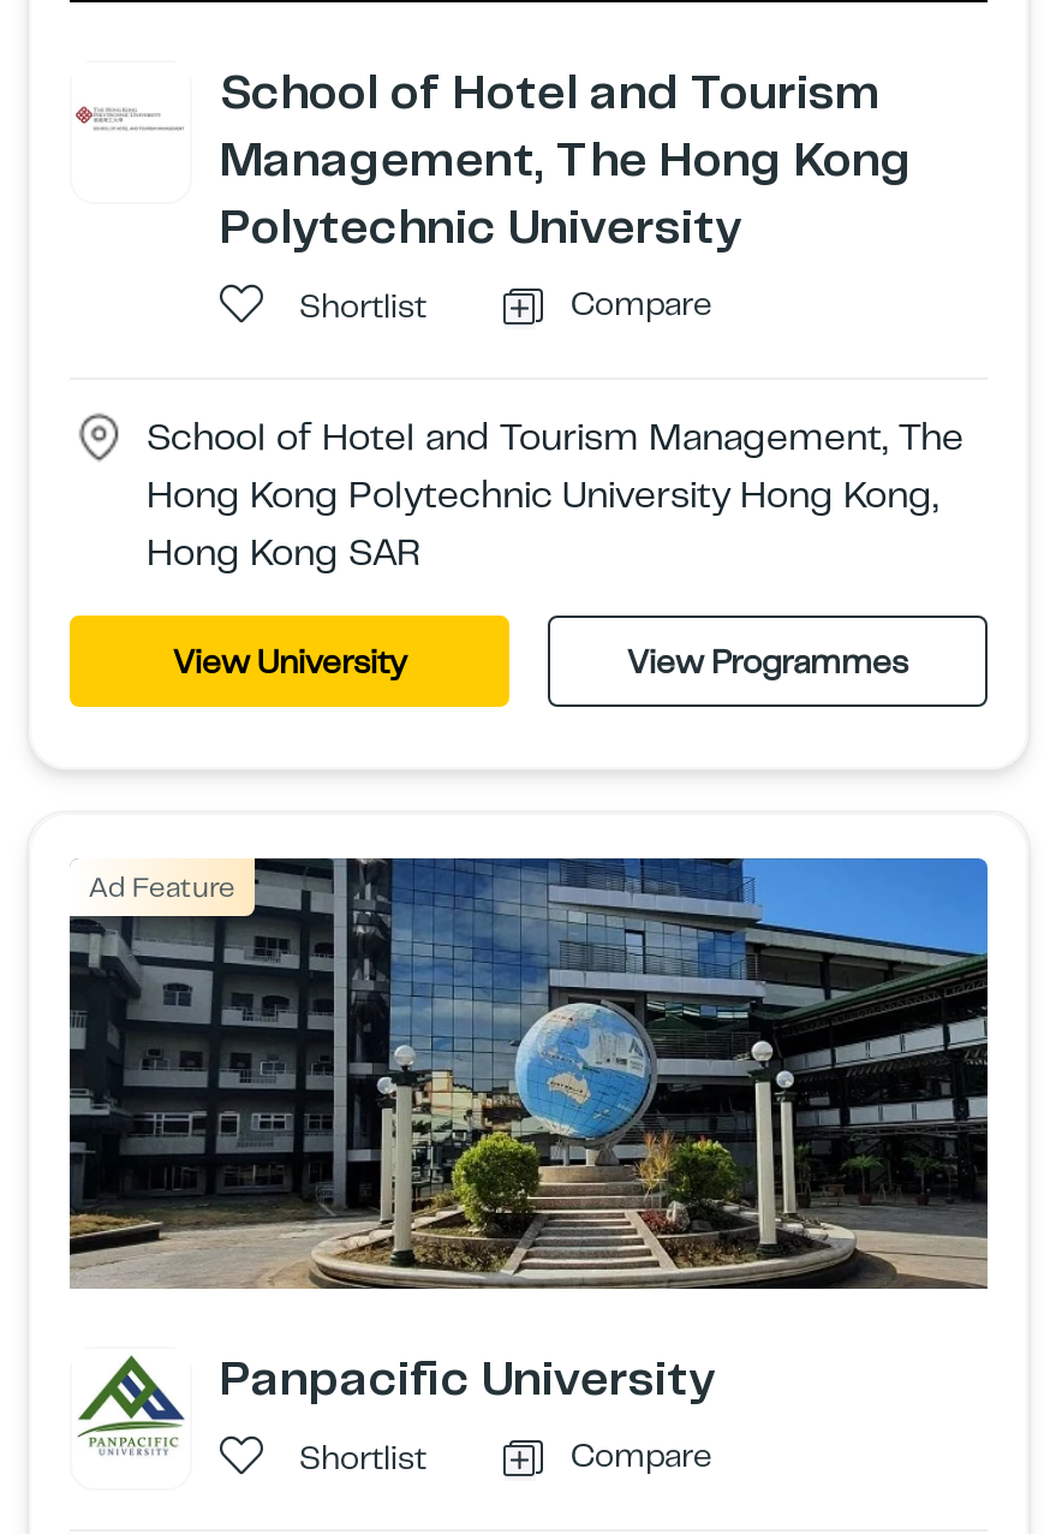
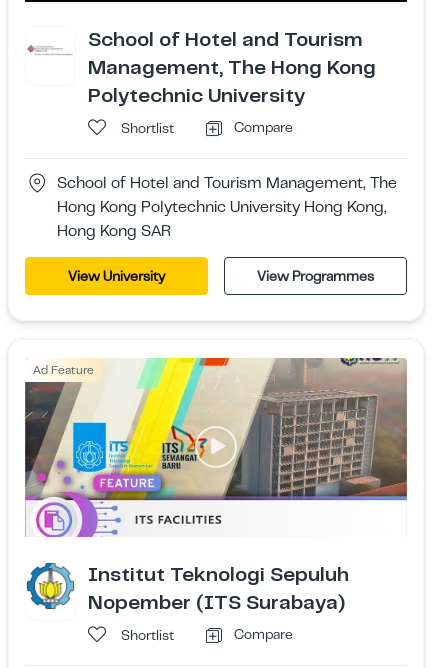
- [image]
- Panpacific University
+ [image]
+ Institut Teknologi Sepuluh
+ Nopember (ITS Surabaya)

- [image]
+ [image]
